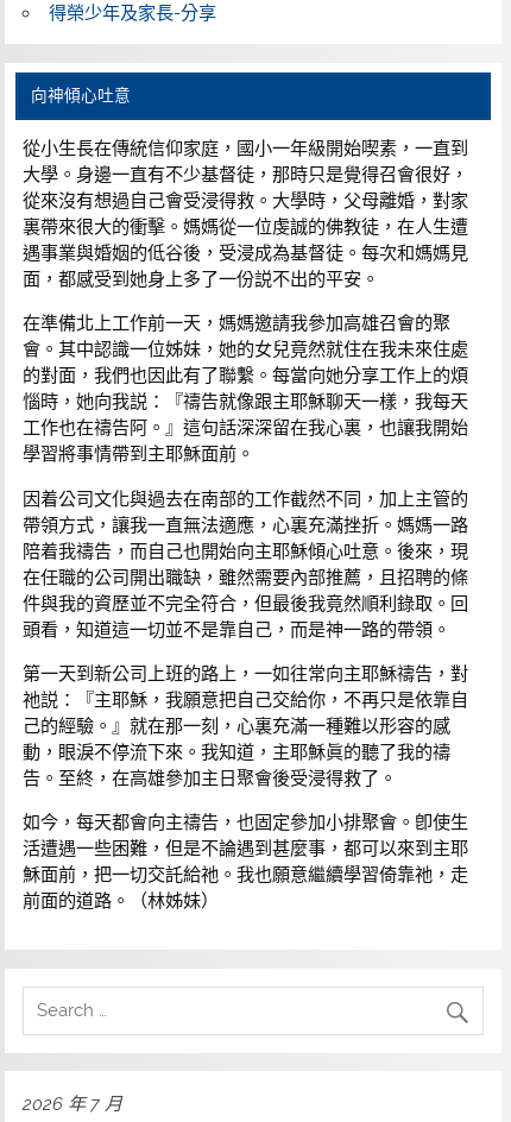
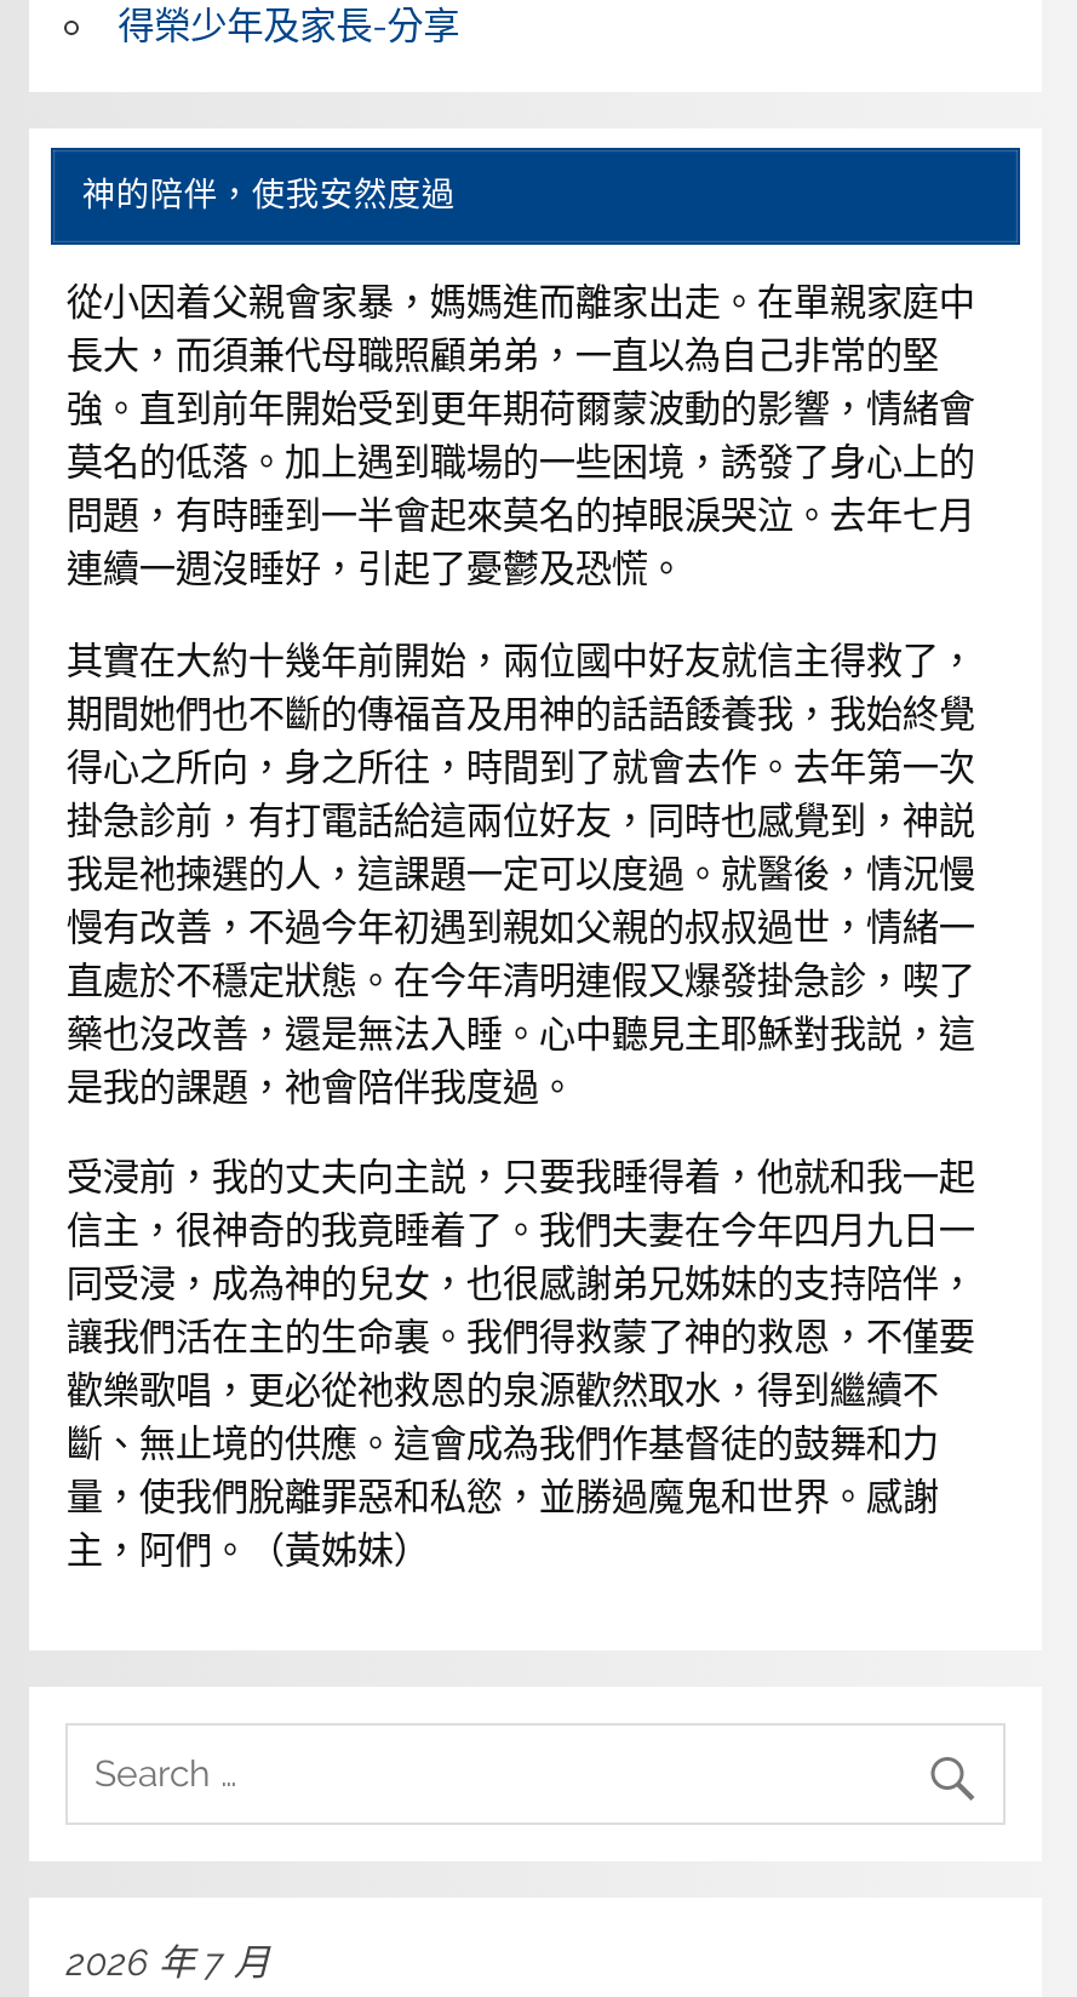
- 向神傾心吐意
- 從小生長在傳統信仰家庭，國小一年級開始喫素，一直到
- 大學。身邊一直有不少基督徒，那時只是覺得召會很好，
- 從來沒有想過自己會受浸得救。大學時，父母離婚，對家
- 裏帶來很大的衝擊。媽媽從一位虔誠的佛教徒，在人生遭
- 遇事業與婚姻的低谷後，受浸成為基督徒。每次和媽媽見
- 面，都感受到她身上多了一份説不出的平安。
- 在準備北上工作前一天，媽媽邀請我參加高雄召會的聚
- 會。其中認識一位姊妹，她的女兒竟然就住在我未來住處
- 的對面，我們也因此有了聯繫。每當向她分享工作上的煩
- 惱時，她向我説：『禱告就像跟主耶穌聊天一樣，我每天
- 工作也在禱告阿。』這句話深深留在我心裏，也讓我開始
- 學習將事情帶到主耶穌面前。
- 因着公司文化與過去在南部的工作截然不同，加上主管的
- 帶領方式，讓我一直無法適應，心裏充滿挫折。媽媽一路
- 陪着我禱告，而自己也開始向主耶穌傾心吐意。後來，現
- 在任職的公司開出職缺，雖然需要內部推薦，且招聘的條
- 件與我的資歷並不完全符合，但最後我竟然順利錄取。回
- 頭看，知道這一切並不是靠自己，而是神一路的帶領。
- 第一天到新公司上班的路上，一如往常向主耶穌禱告，對
- 祂説：『主耶穌，我願意把自己交給你，不再只是依靠自
- 己的經驗。』就在那一刻，心裏充滿一種難以形容的感
- 動，眼淚不停流下來。我知道，主耶穌眞的聽了我的禱
- 告。至終，在高雄參加主日聚會後受浸得救了。
- 如今，每天都會向主禱告，也固定參加小排聚會。卽使生
- 活遭遇一些困難，但是不論遇到甚麼事，都可以來到主耶
- 穌面前，把一切交託給祂。我也願意繼續學習倚靠祂，走
- 前面的道路。（林姊妹）
+ 神的陪伴，使我安然度過
+ 從小因着父親會家暴，媽媽進而離家出走。在單親家庭中
+ 長大，而須兼代母職照顧弟弟，一直以為自己非常的堅
+ 強。直到前年開始受到更年期荷爾蒙波動的影響，情緒會
+ 莫名的低落。加上遇到職場的一些困境，誘發了身心上的
+ 問題，有時睡到一半會起來莫名的掉眼淚哭泣。去年七月
+ 連續一週沒睡好，引起了憂鬱及恐慌。
+ 其實在大約十幾年前開始，兩位國中好友就信主得救了，
+ 期間她們也不斷的傳福音及用神的話語餧養我，我始終覺
+ 得心之所向，身之所往，時間到了就會去作。去年第一次
+ 掛急診前，有打電話給這兩位好友，同時也感覺到，神説
+ 我是祂揀選的人，這課題一定可以度過。就醫後，情況慢
+ 慢有改善，不過今年初遇到親如父親的叔叔過世，情緒一
+ 直處於不穩定狀態。在今年清明連假又爆發掛急診，喫了
+ 藥也沒改善，還是無法入睡。心中聽見主耶穌對我説，這
+ 是我的課題，祂會陪伴我度過。
+ 受浸前，我的丈夫向主説，只要我睡得着，他就和我一起
+ 信主，很神奇的我竟睡着了。我們夫妻在今年四月九日一
+ 同受浸，成為神的兒女，也很感謝弟兄姊妹的支持陪伴，
+ 讓我們活在主的生命裏。我們得救蒙了神的救恩，不僅要
+ 歡樂歌唱，更必從祂救恩的泉源歡然取水，得到繼續不
+ 斷、無止境的供應。這會成為我們作基督徒的鼓舞和力
+ 量，使我們脫離罪惡和私慾，並勝過魔鬼和世界。感謝
+ 主，阿們。（黃姊妹）
